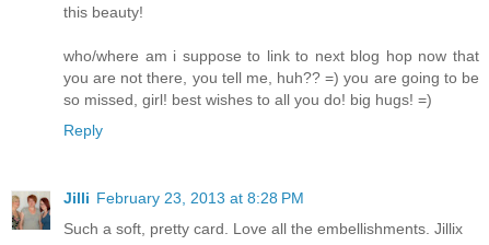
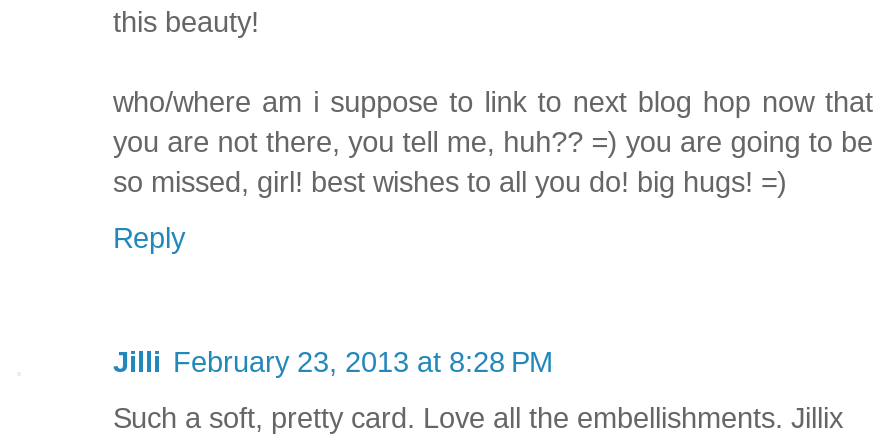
- [image]
